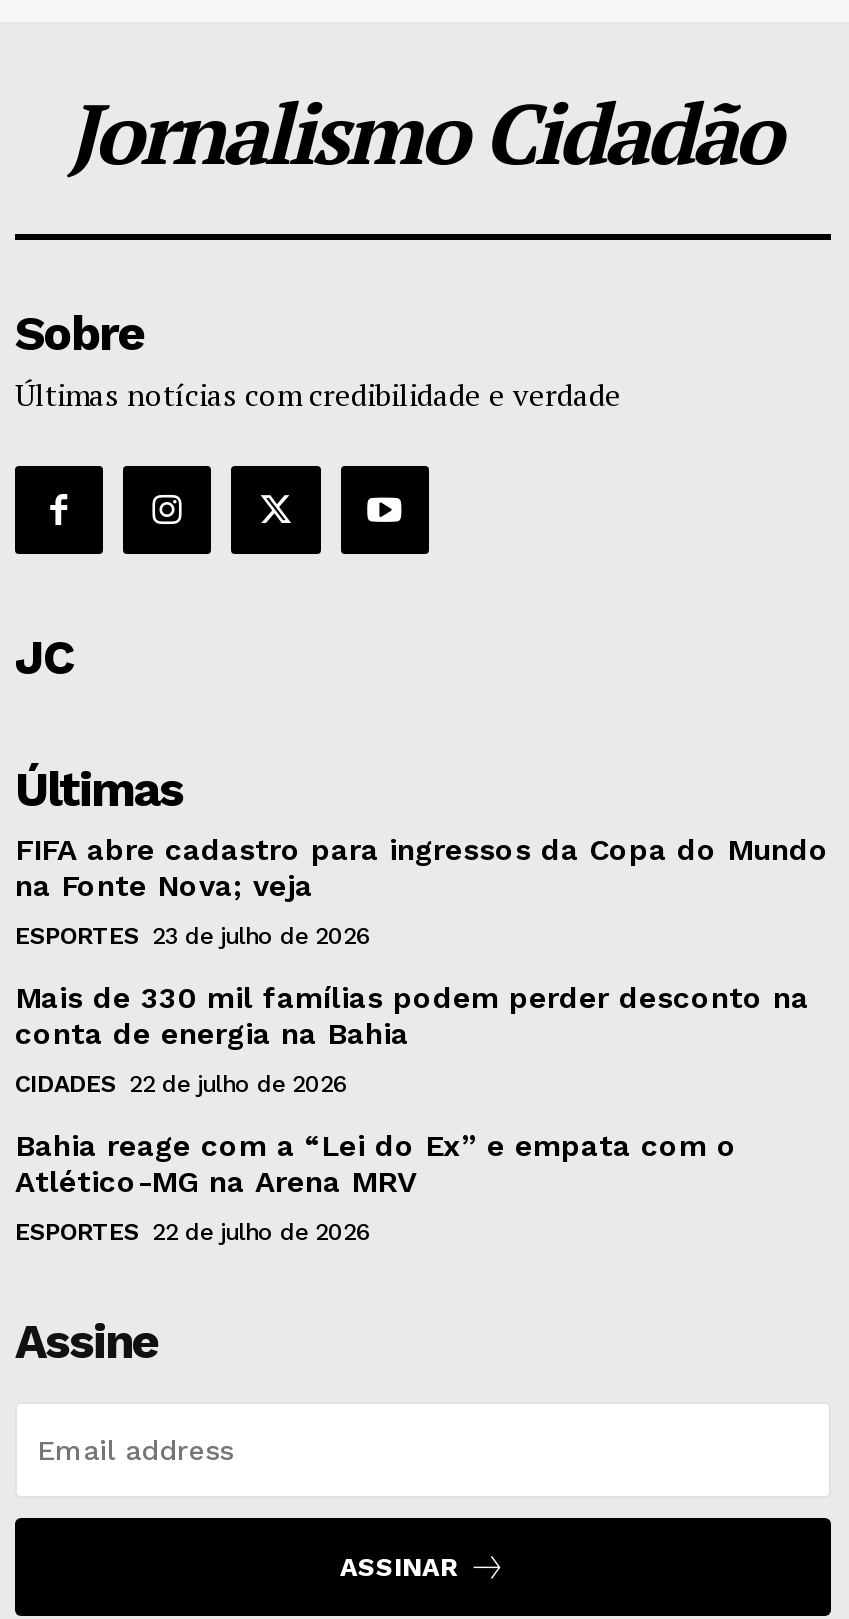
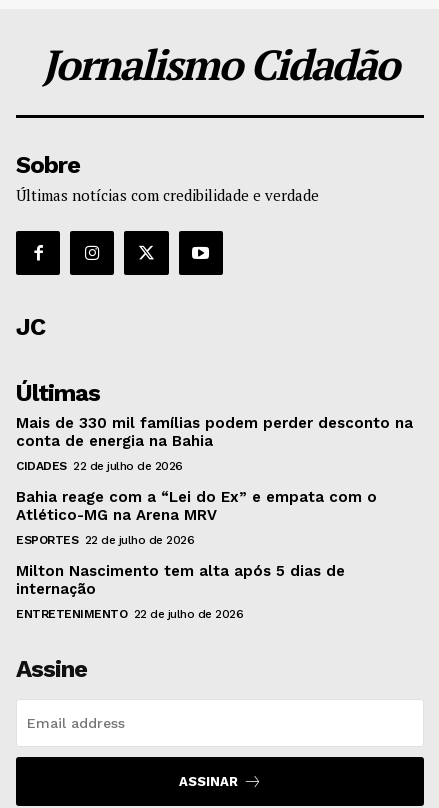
- FIFA abre cadastro para ingressos da Copa do Mundo
- na Fonte Nova; veja
- ESPORTES 23 de julho de 2026

moved up: Mais de 330 mil famílias podem perder desconto na | conta de energia na Bahia | CIDADES 22 de julho de 2026 | Bahia reage com a “Lei do Ex” e empata com o | Atlético-MG na Arena MRV | ESPORTES 22 de julho de 2026

+ Milton Nascimento tem alta após 5 dias de
+ internação
+ ENTRETENIMENTO 22 de julho de 2026
